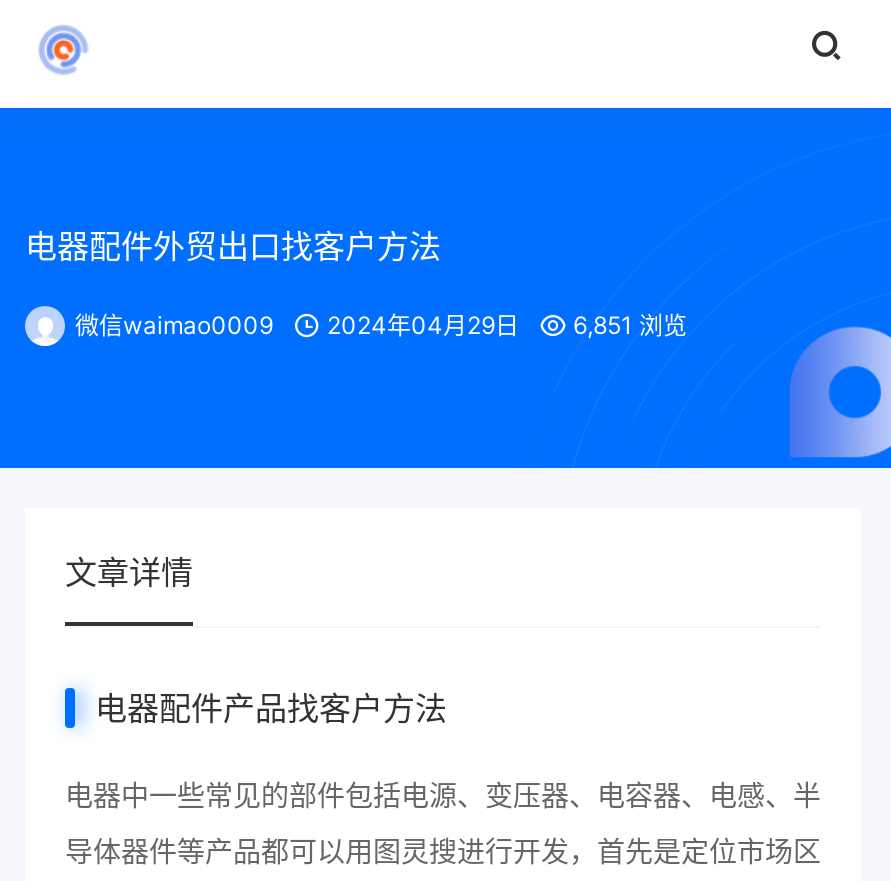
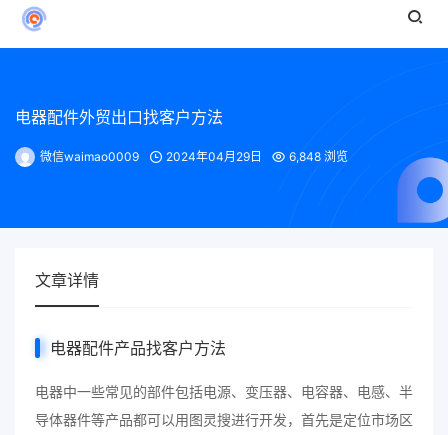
- 微信waimao0009 2024年04月29日 6,851 浏览
+ 微信waimao0009 2024年04月29日 6,848 浏览
